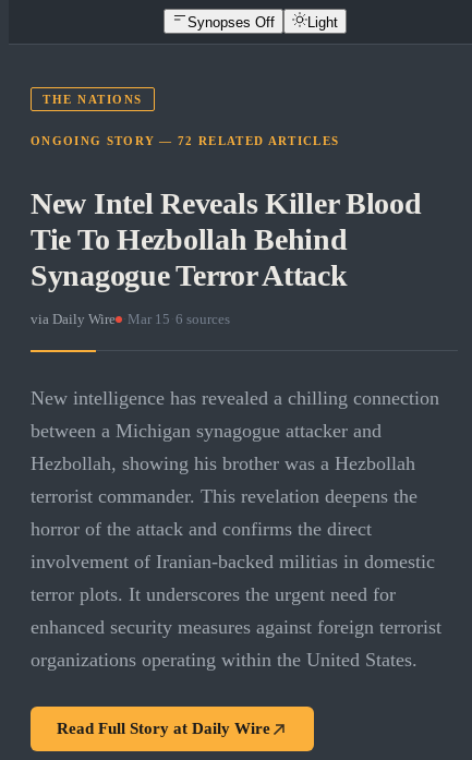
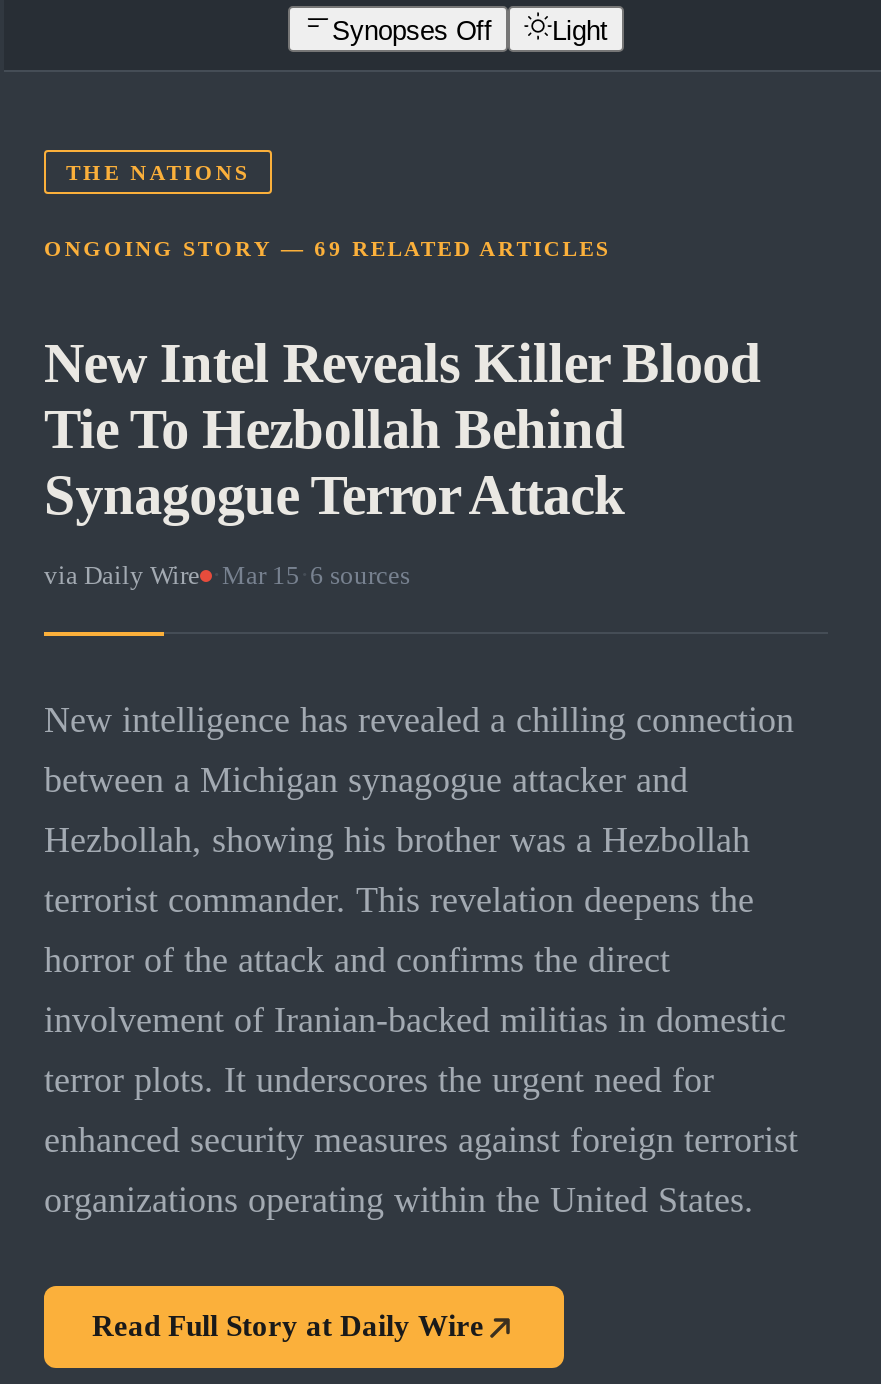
- ONGOING STORY — 72 RELATED ARTICLES
+ ONGOING STORY — 69 RELATED ARTICLES
